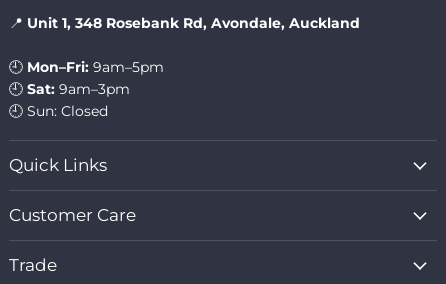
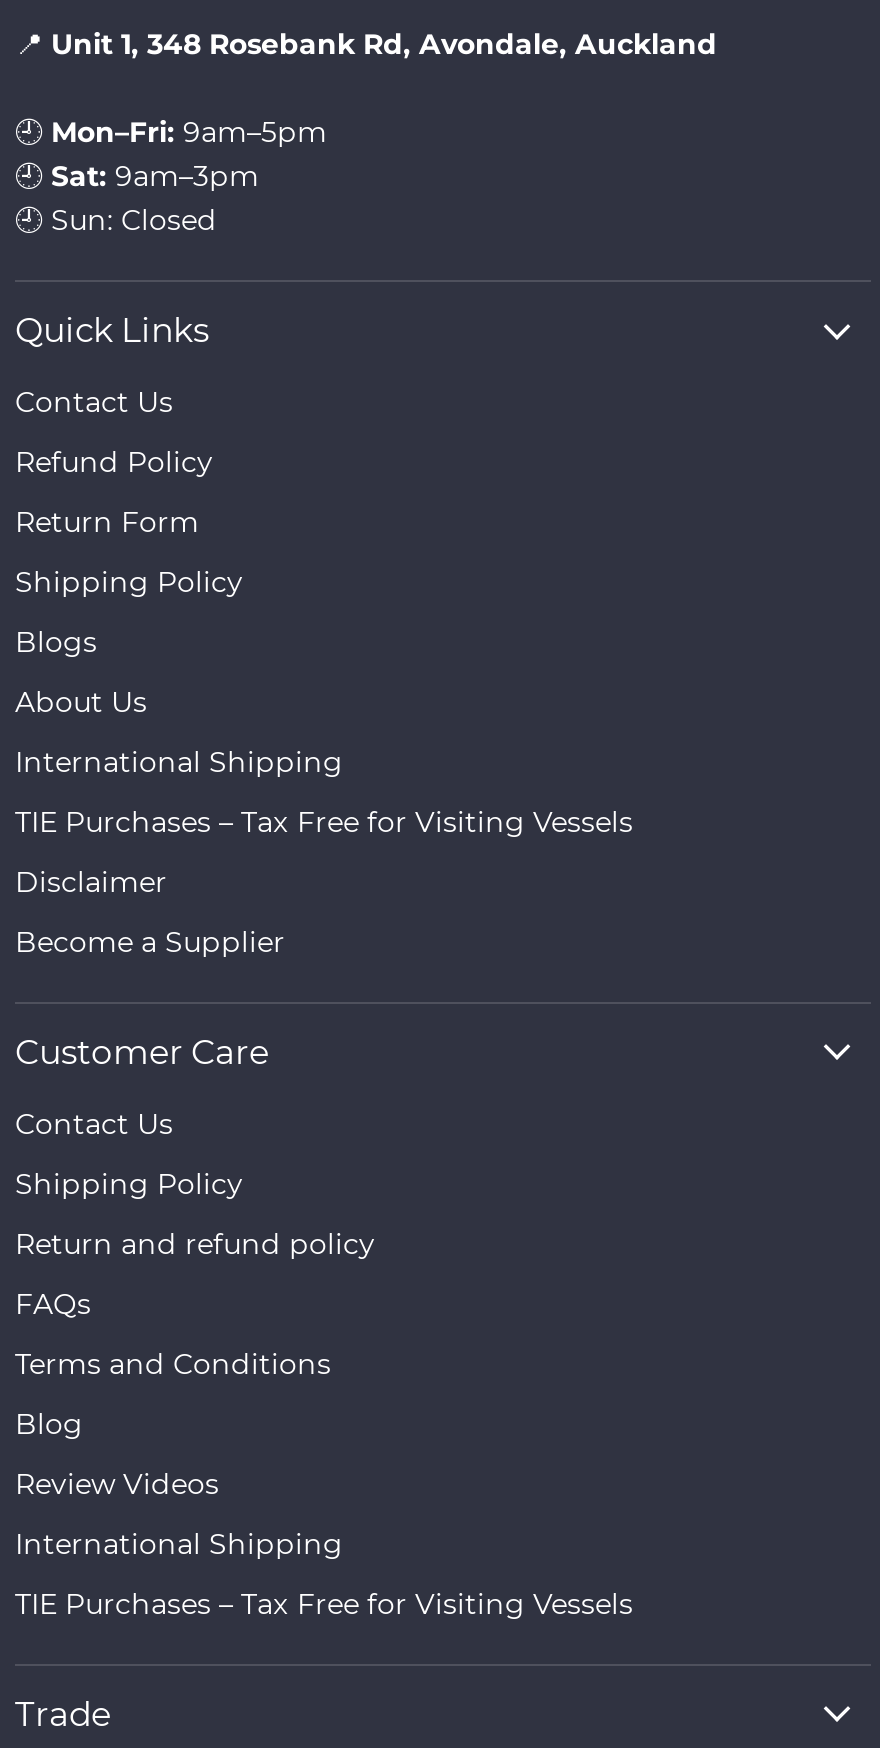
+ Contact Us
+ Refund Policy
+ Return Form
+ Shipping Policy
+ Blogs
+ About Us
+ International Shipping
+ TIE Purchases – Tax Free for Visiting Vessels
+ Disclaimer
+ Become a Supplier

+ Contact Us
+ Shipping Policy
+ Return and refund policy
+ FAQs
+ Terms and Conditions
+ Blog
+ Review Videos
+ International Shipping
+ TIE Purchases – Tax Free for Visiting Vessels
